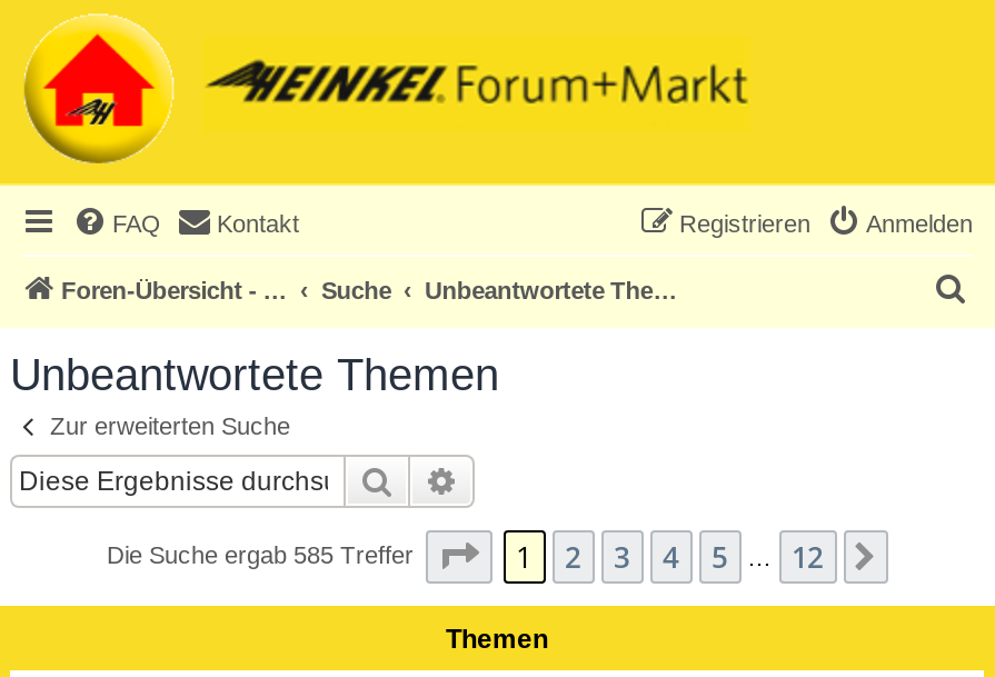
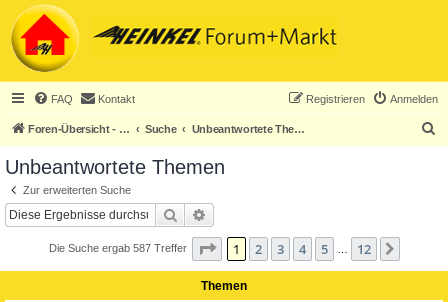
- Die Suche ergab 585 Treffer
+ Die Suche ergab 587 Treffer
